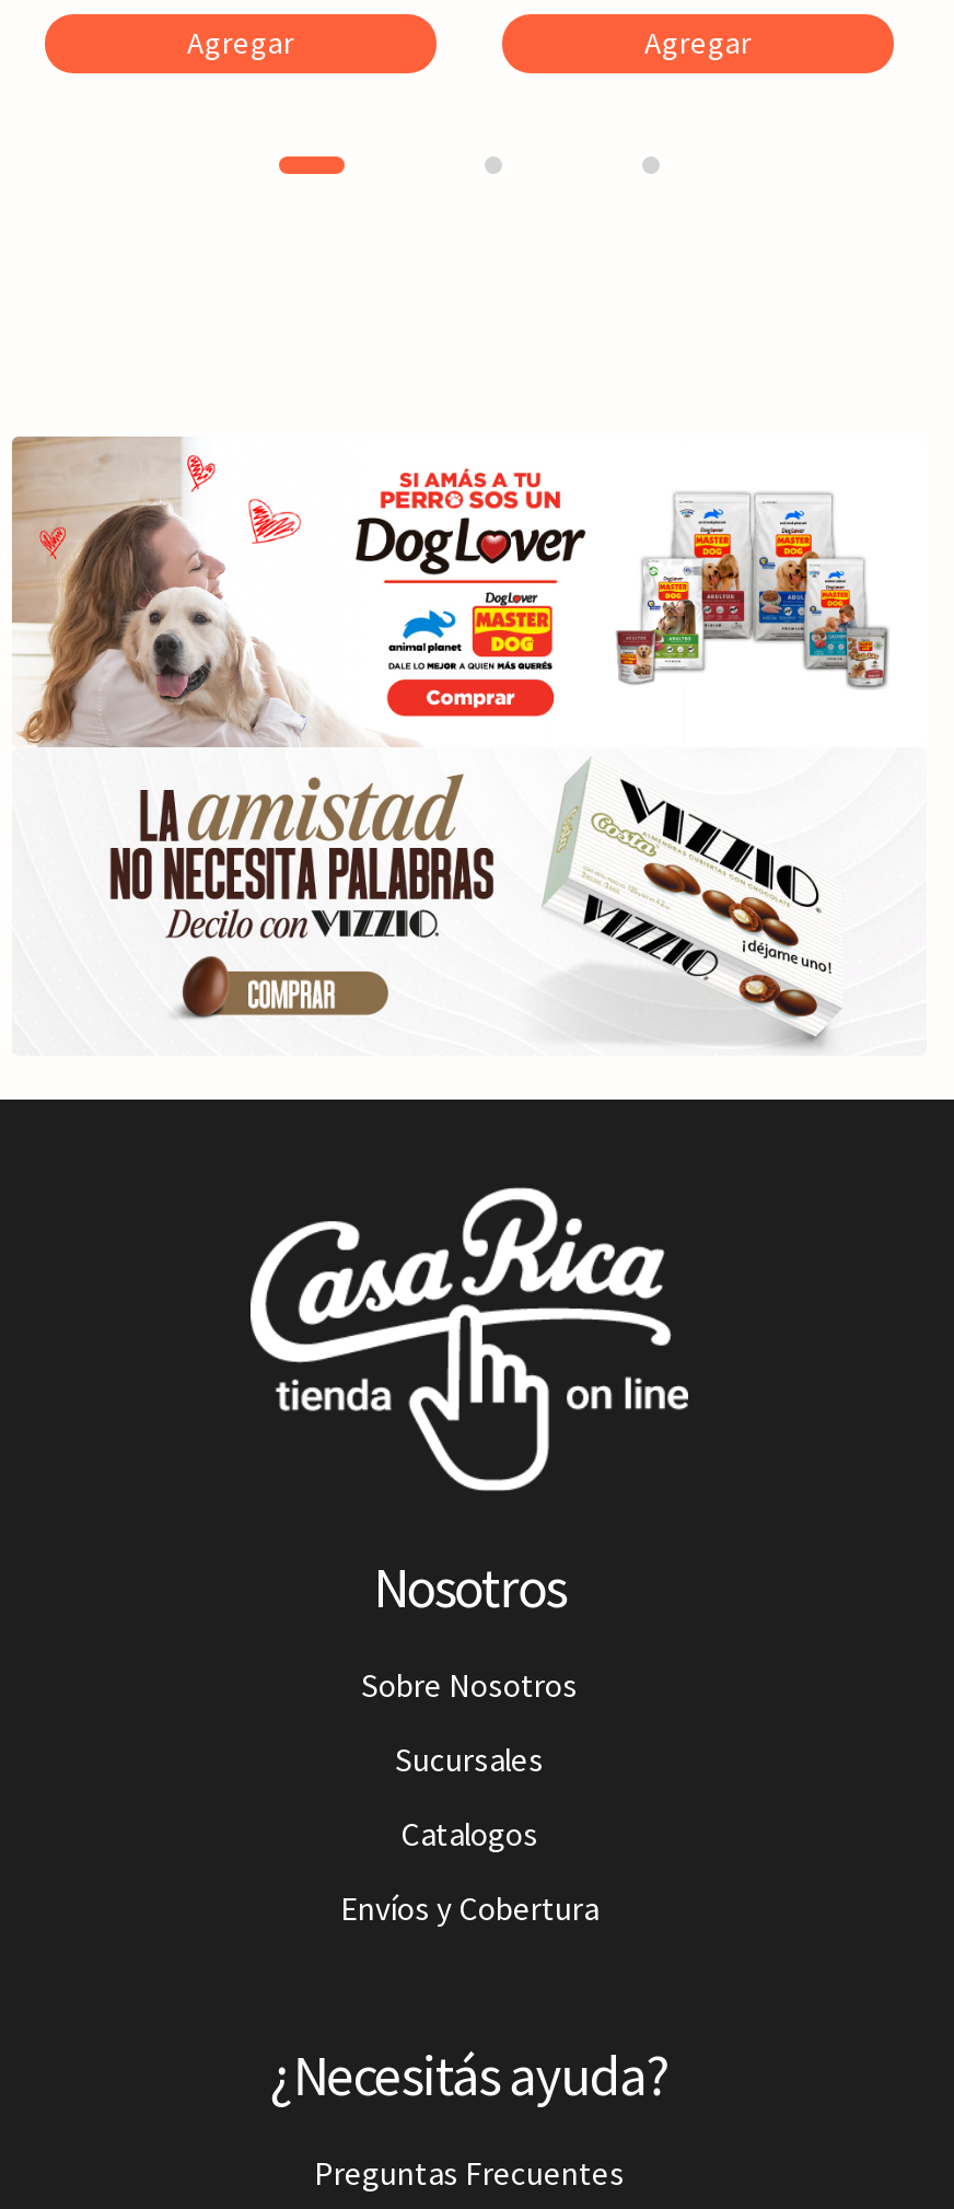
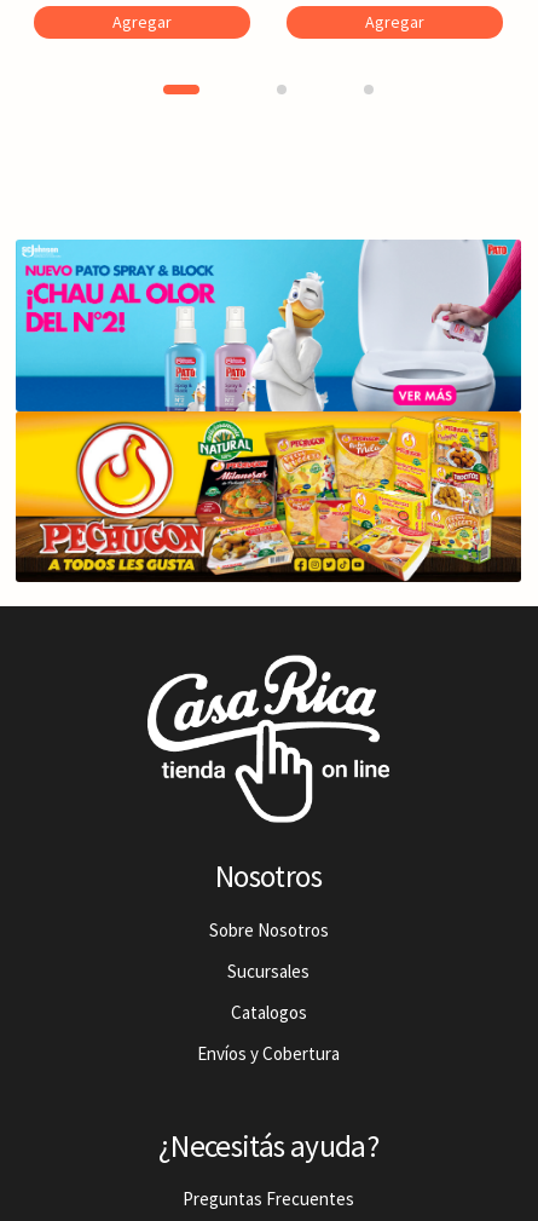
- [image]
+ [image]
